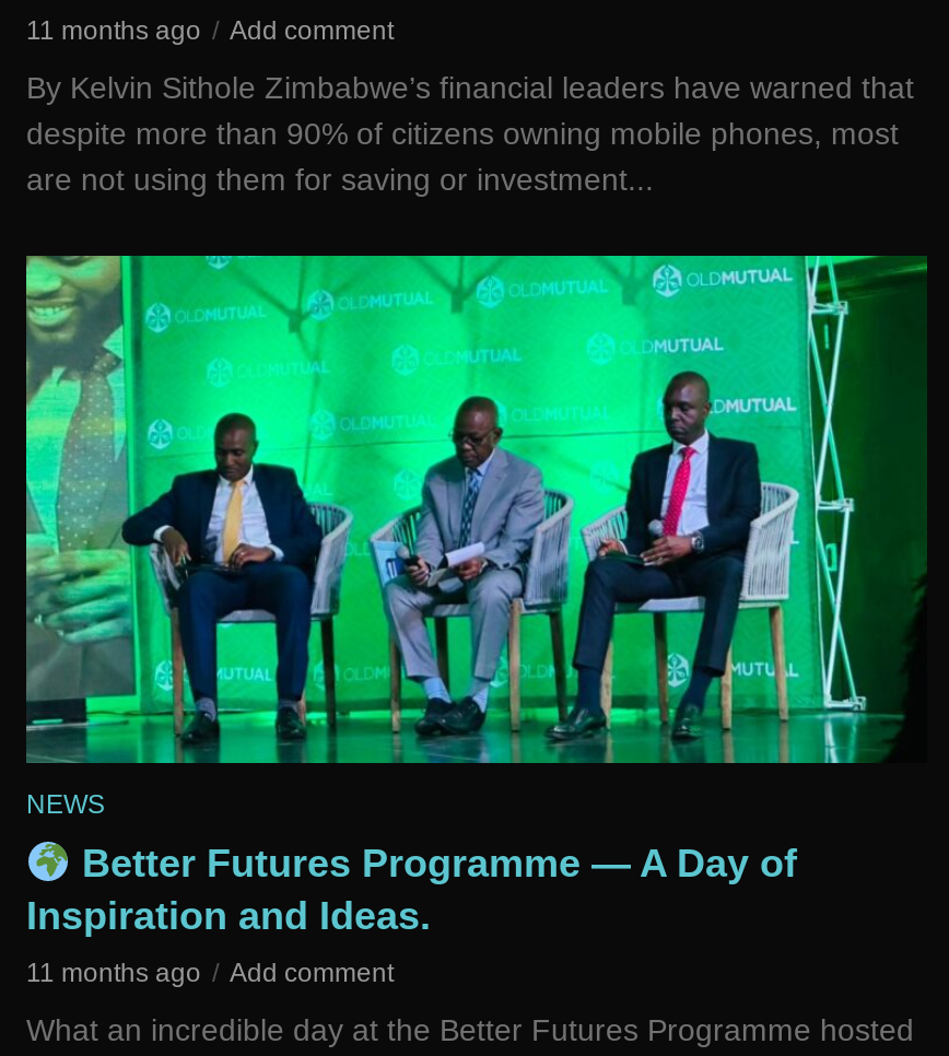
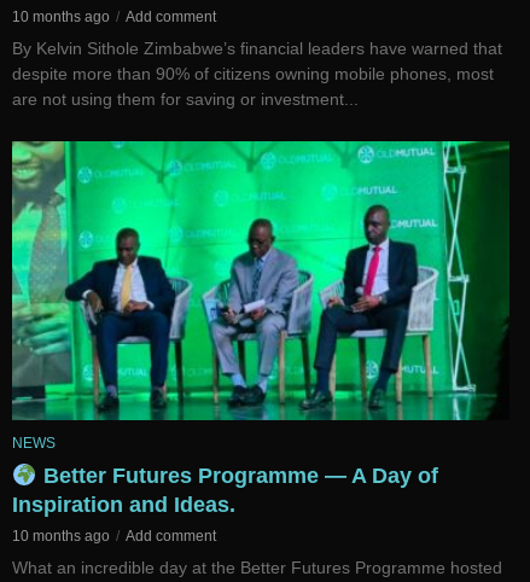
- 11 months ago Add comment
+ 10 months ago Add comment

- 11 months ago Add comment
+ 10 months ago Add comment
